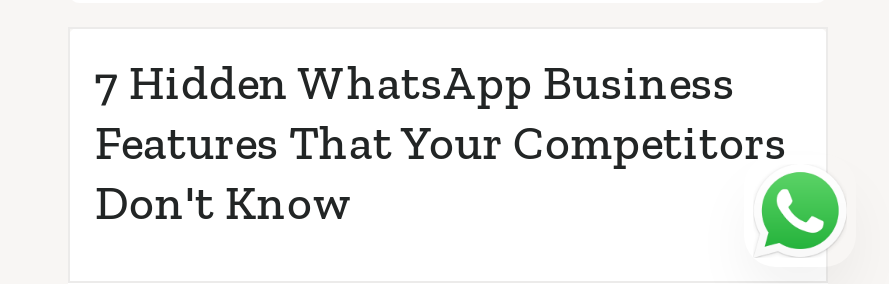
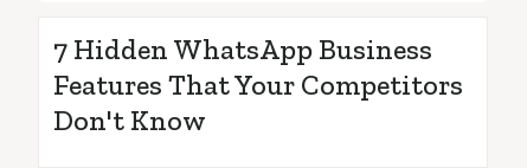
- [image]
